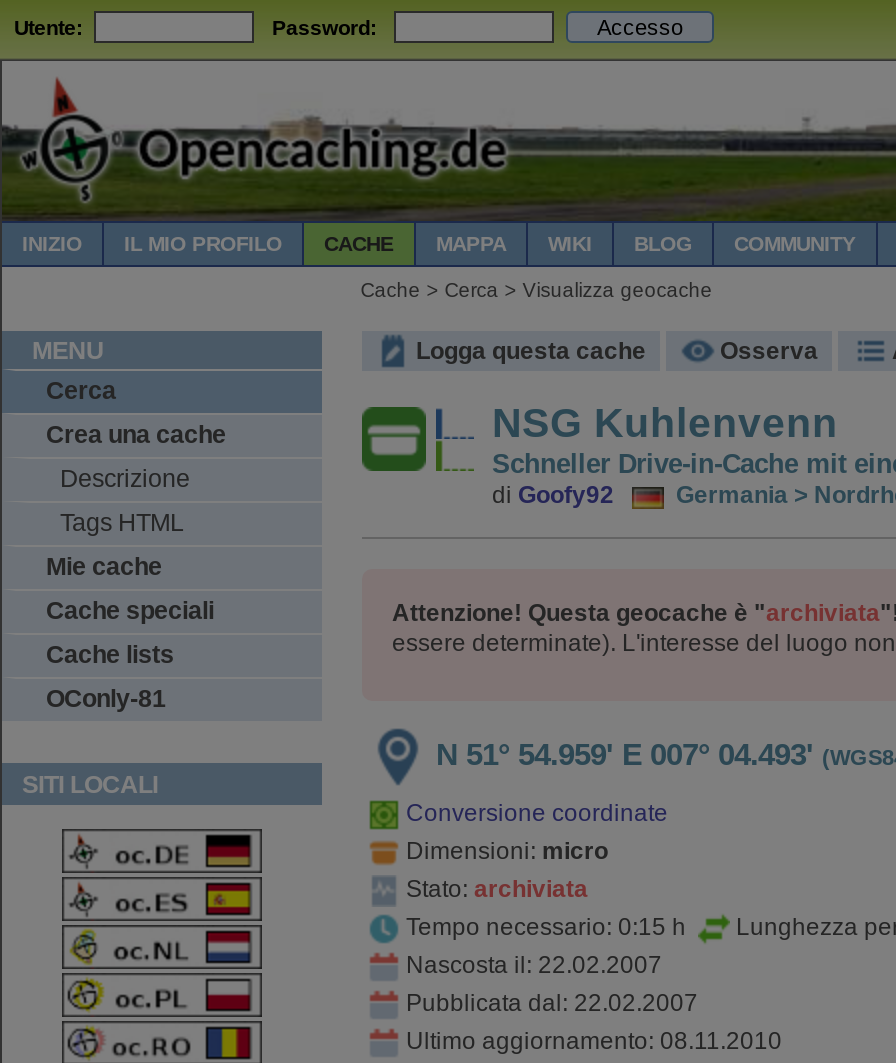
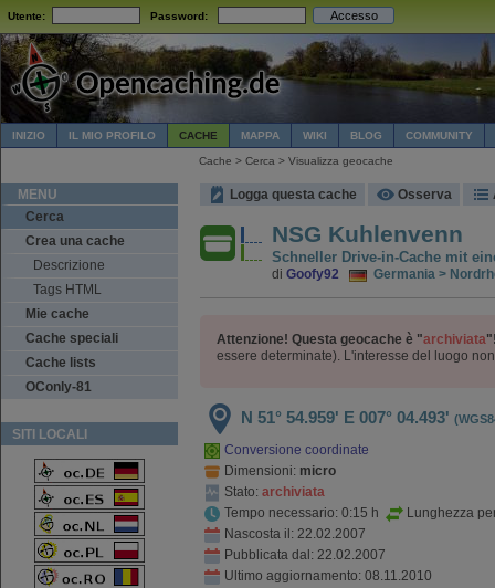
- [image]
+ [image]
